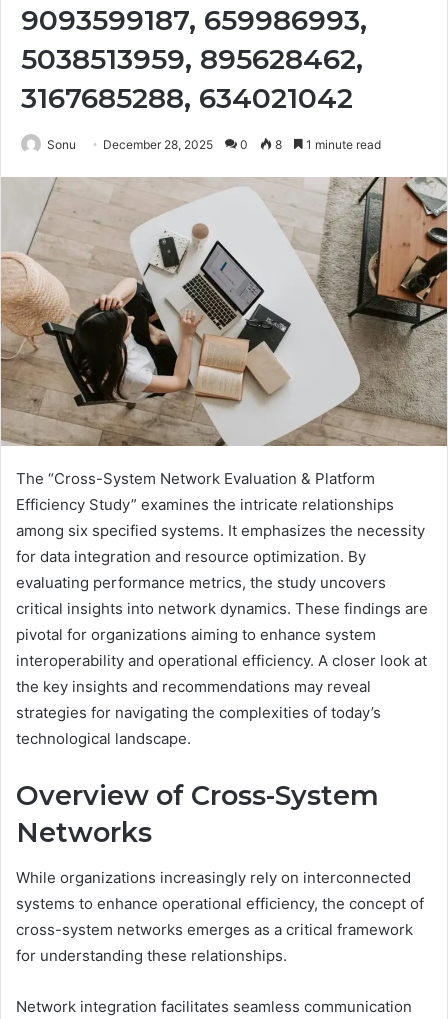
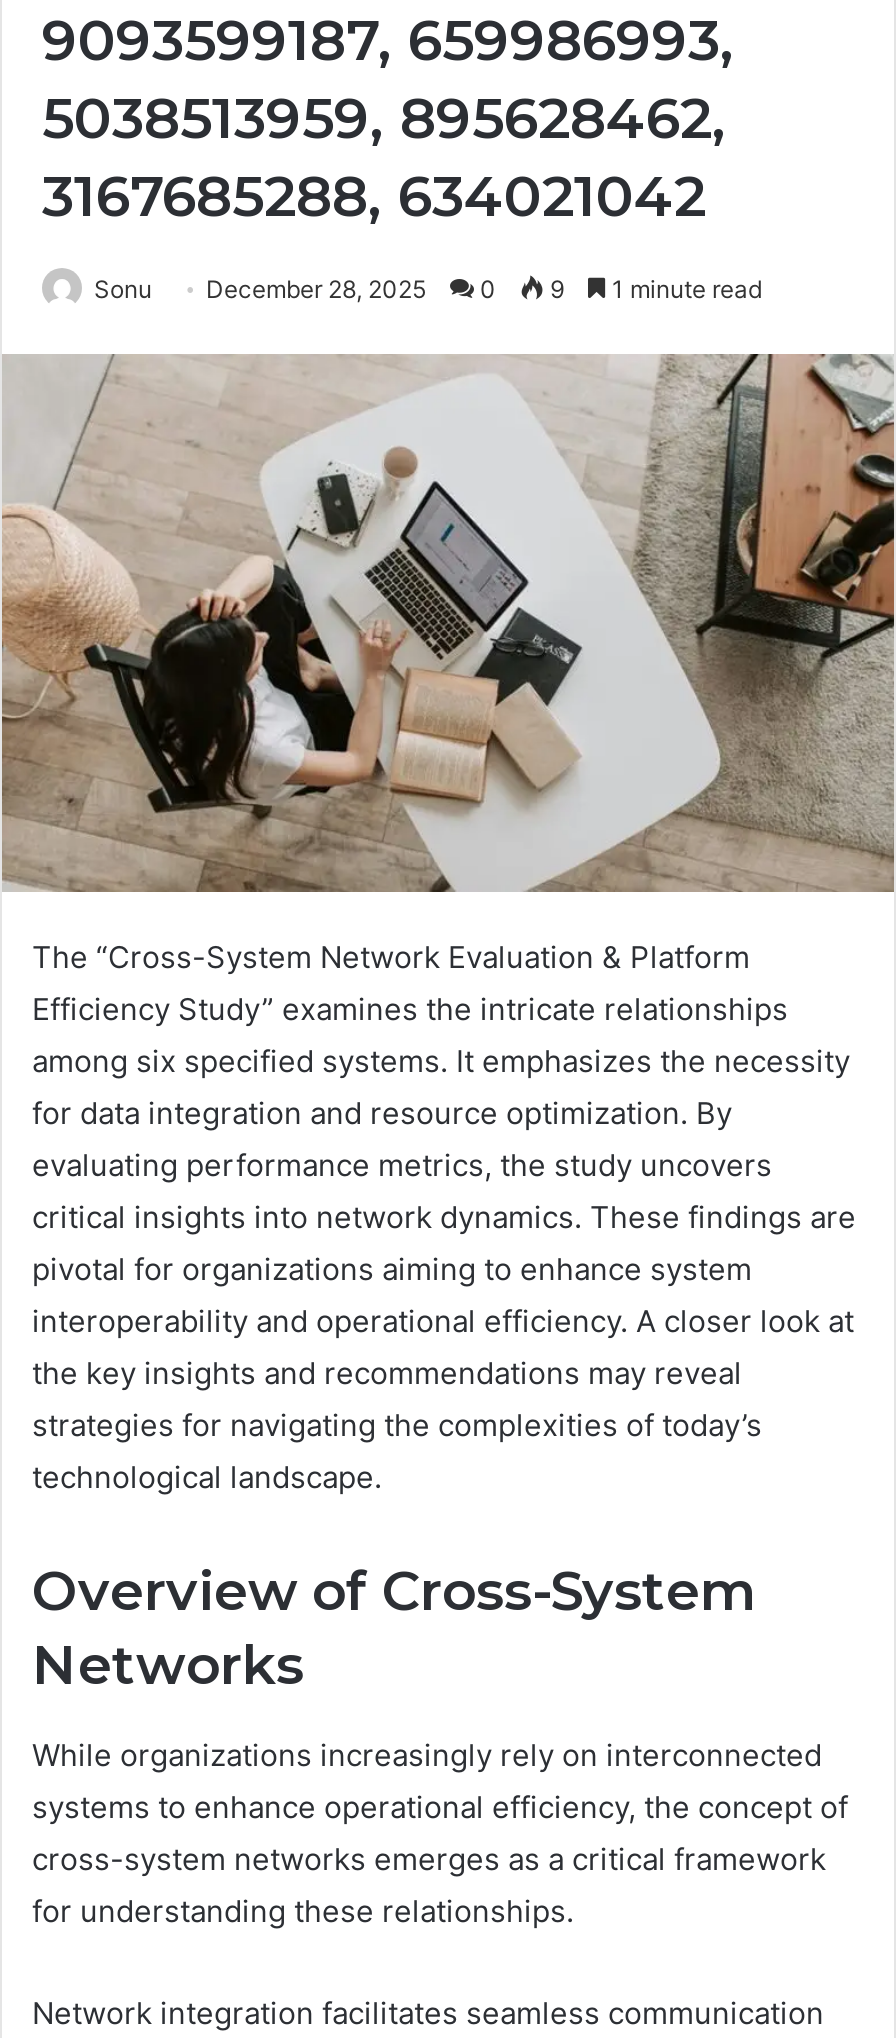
- Sonu December 28, 2025 0 8 1 minute read
+ Sonu December 28, 2025 0 9 1 minute read
